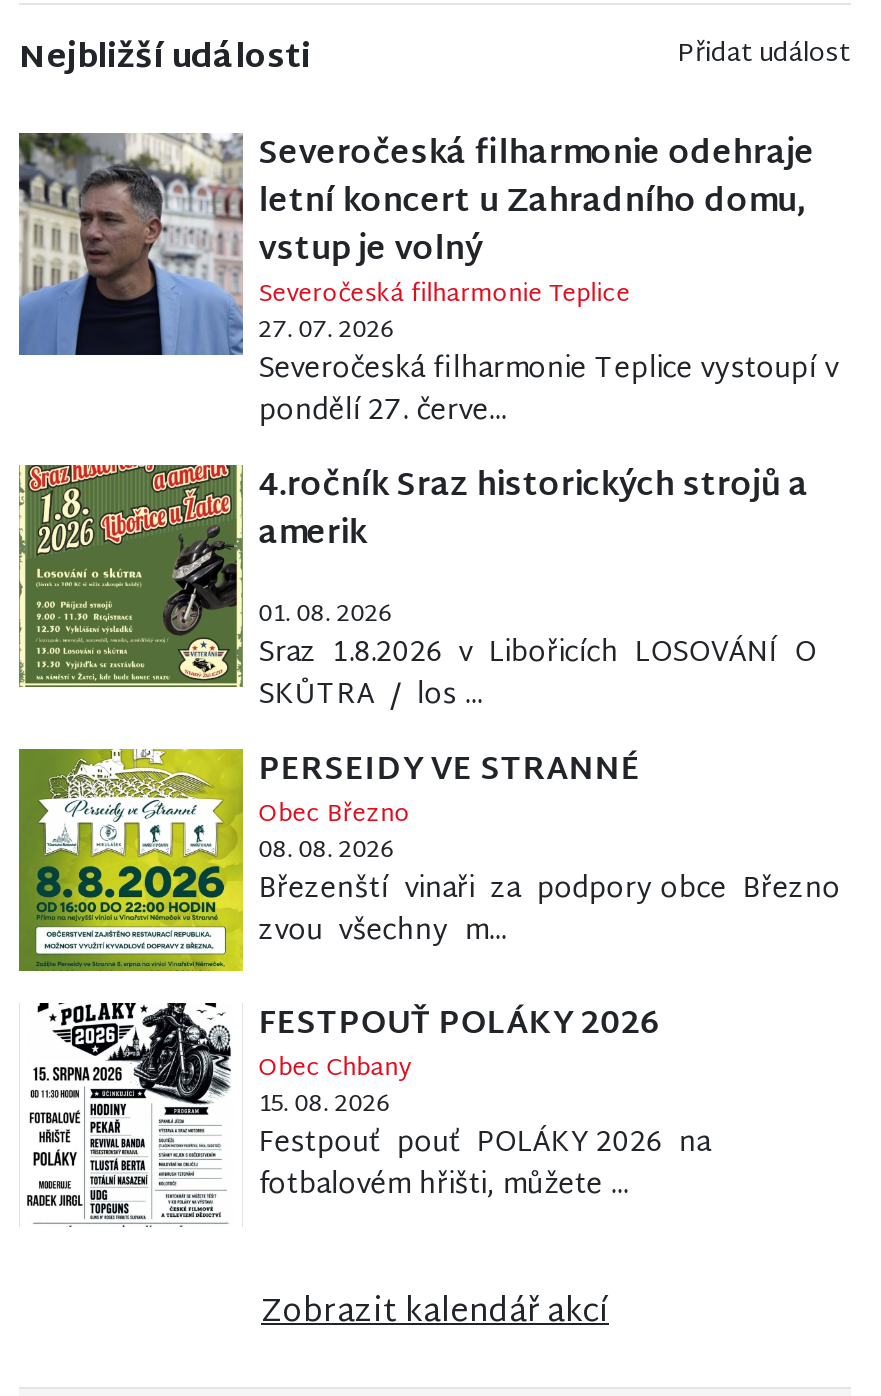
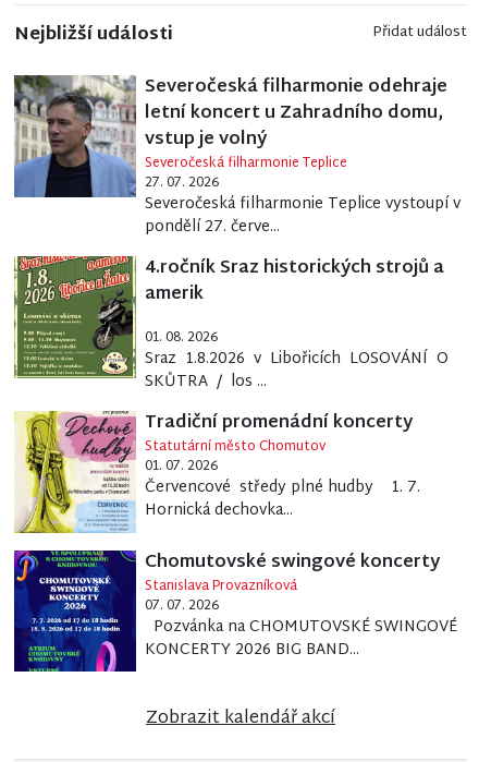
- [image]
- PERSEIDY VE STRANNÉ
- Obec Březno
- 08. 08. 2026
- Březenští vinaři za podpory obce Březno
- zvou všechny m...
+ [image]
+ Tradiční promenádní koncerty
+ Statutární město Chomutov
+ 01. 07. 2026
+ Červencové středy plné hudby 1. 7.
+ Hornická dechovka...

- [image]
- FESTPOUŤ POLÁKY 2026
- Obec Chbany
- 15. 08. 2026
- Festpouť pouť POLÁKY 2026 na
- fotbalovém hřišti, můžete ...
+ [image]
+ Chomutovské swingové koncerty
+ Stanislava Provazníková
+ 07. 07. 2026
+ Pozvánka na CHOMUTOVSKÉ SWINGOVÉ
+ KONCERTY 2026 BIG BAND...
